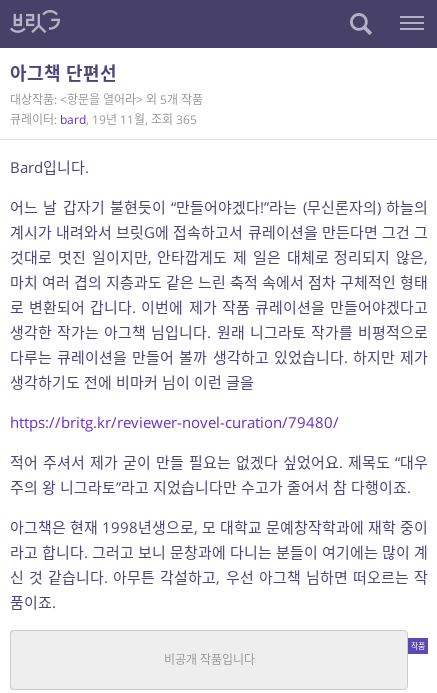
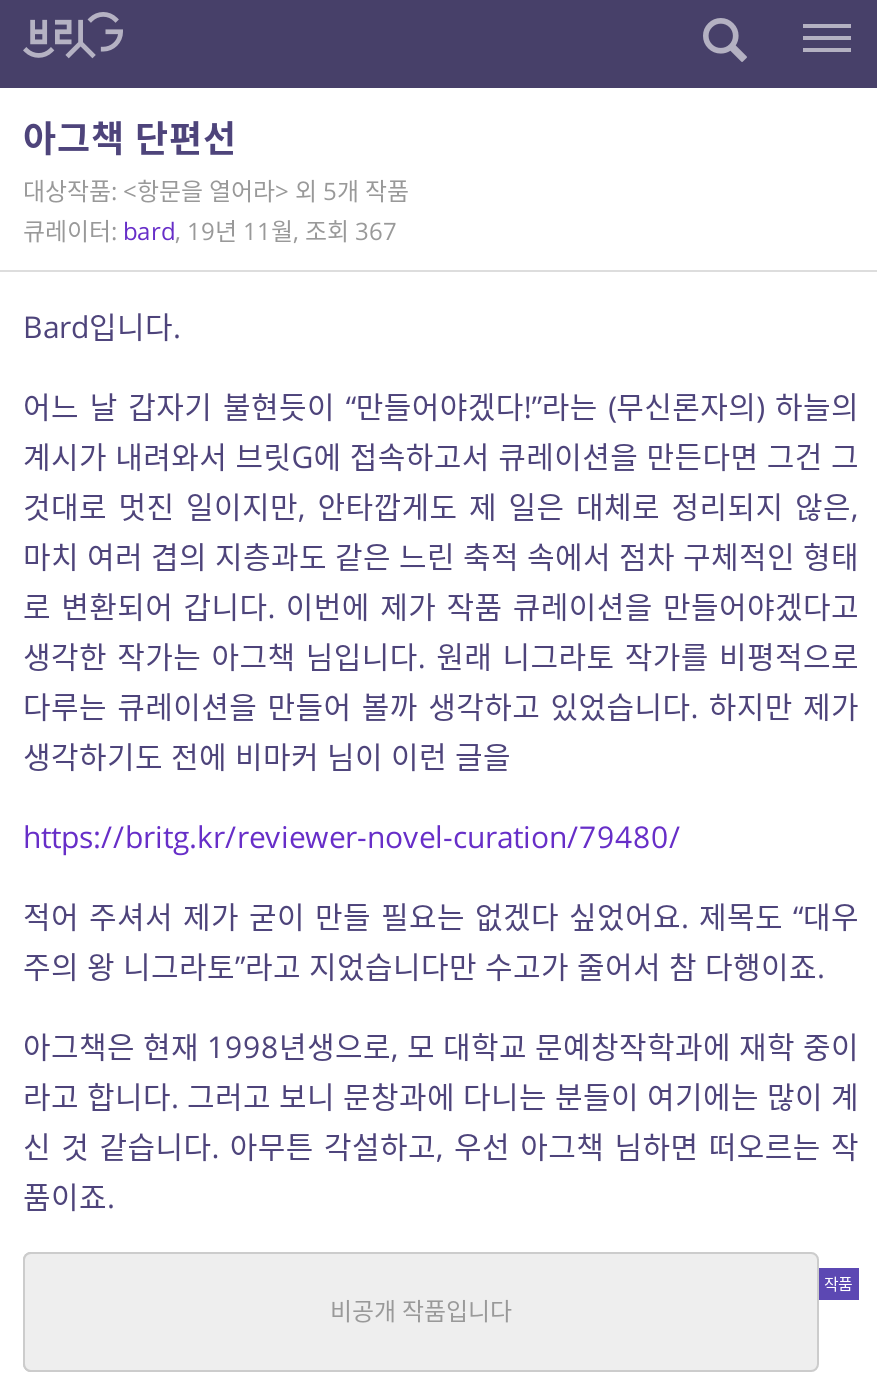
- 큐레이터: bard, 19년 11월, 조회 365
+ 큐레이터: bard, 19년 11월, 조회 367
